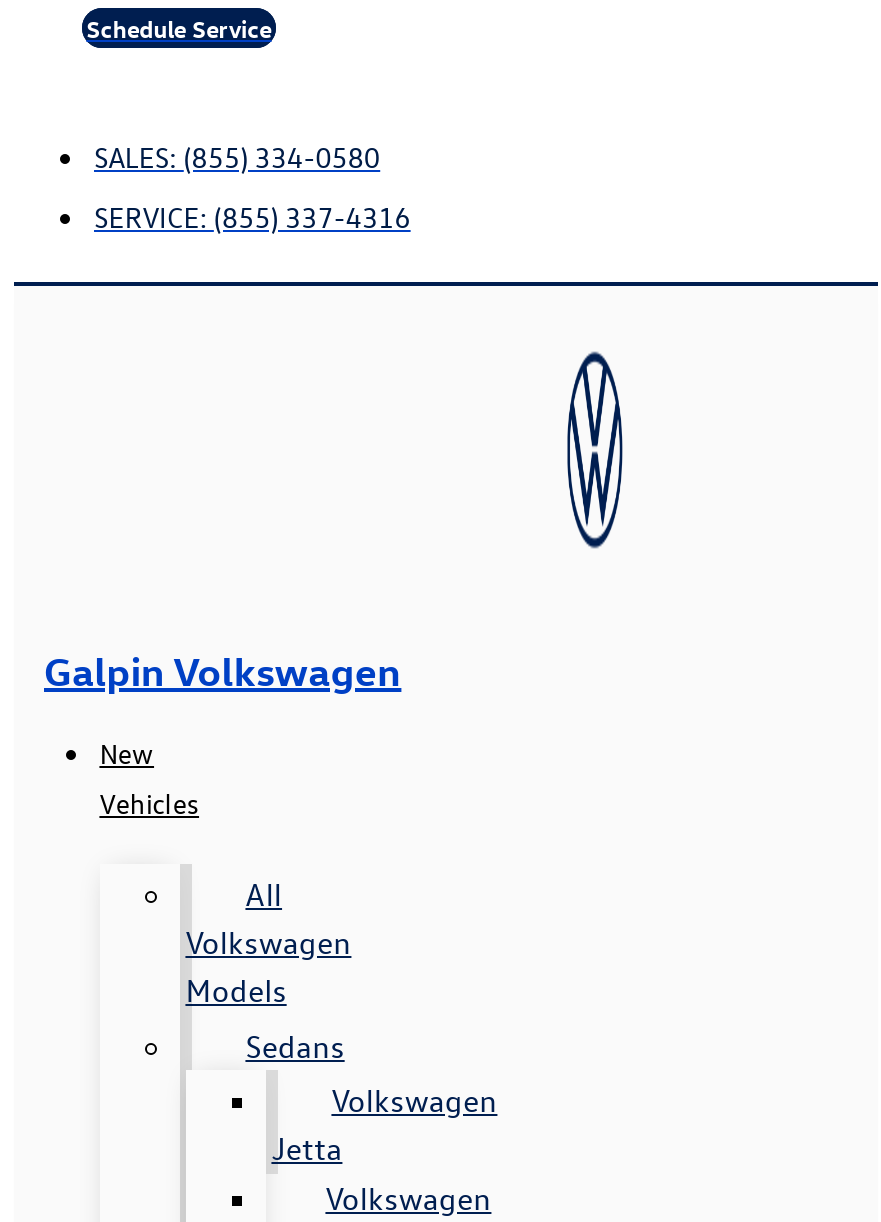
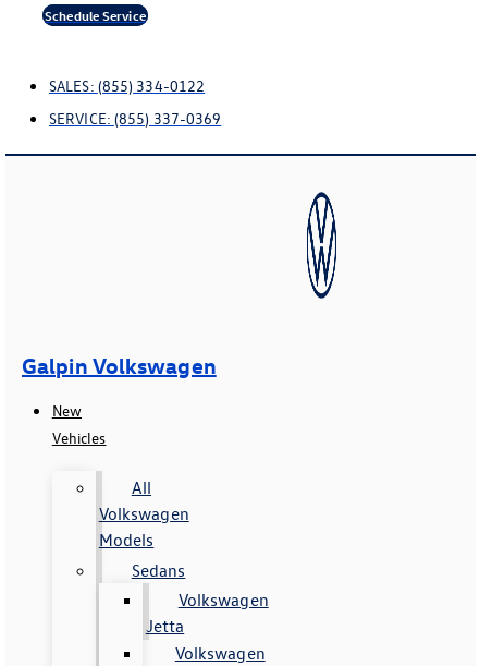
- SALES: (855) 334-0580
+ SALES: (855) 334-0122

- SERVICE: (855) 337-4316
+ SERVICE: (855) 337-0369
